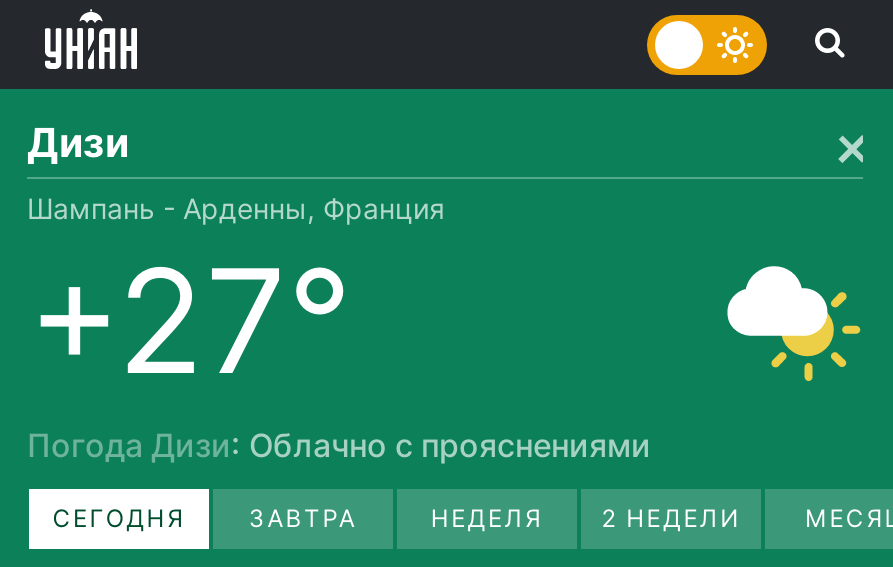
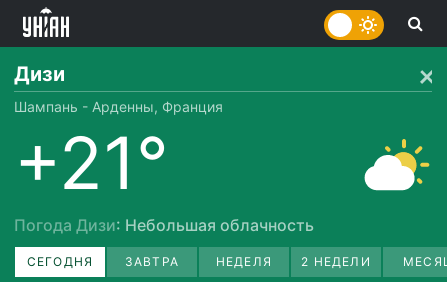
- +27°
- Погода Дизи: Облачно с прояснениями
+ +21°
+ Погода Дизи: Небольшая облачность

- [image]
+ [image]
